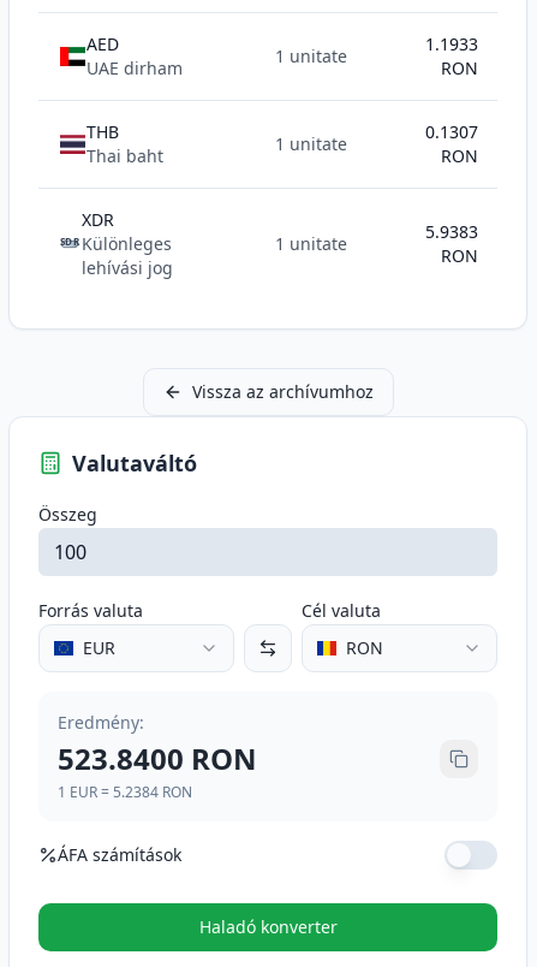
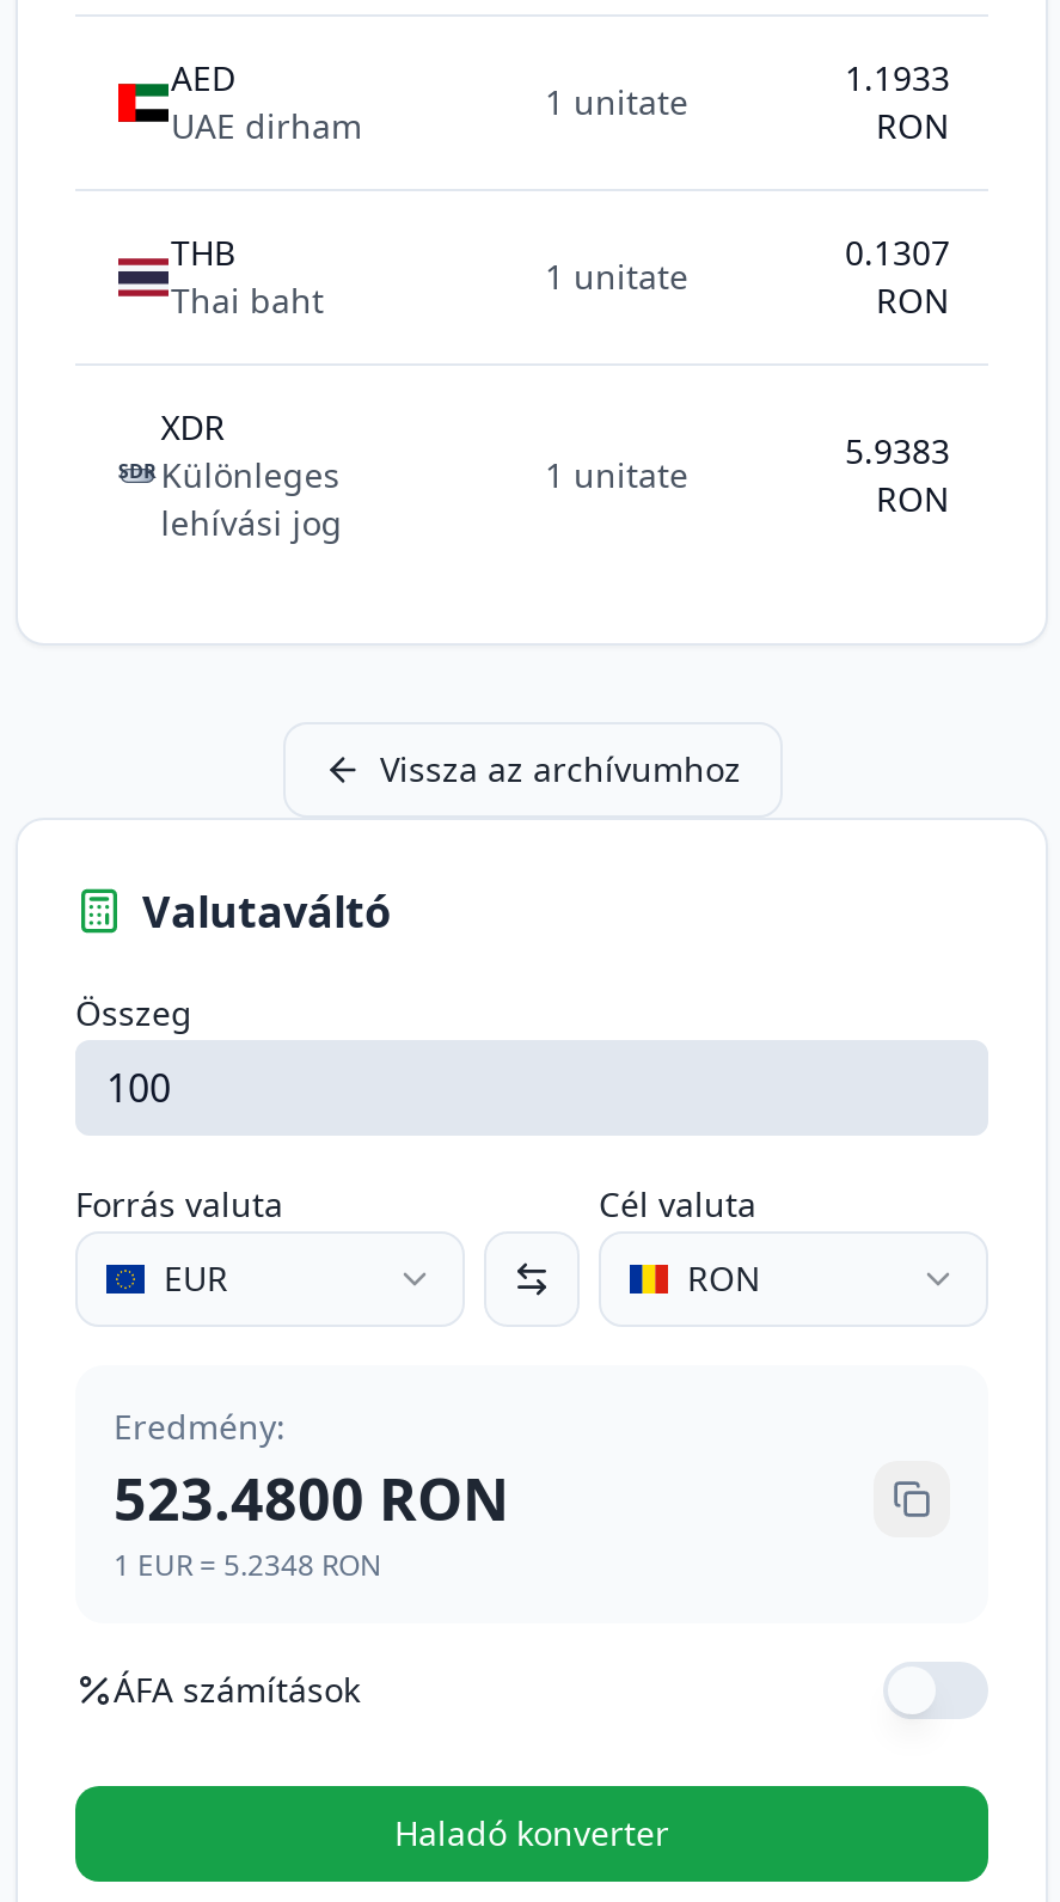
- 523.8400 RON
+ 523.4800 RON

- 1 EUR = 5.2384 RON
+ 1 EUR = 5.2348 RON
